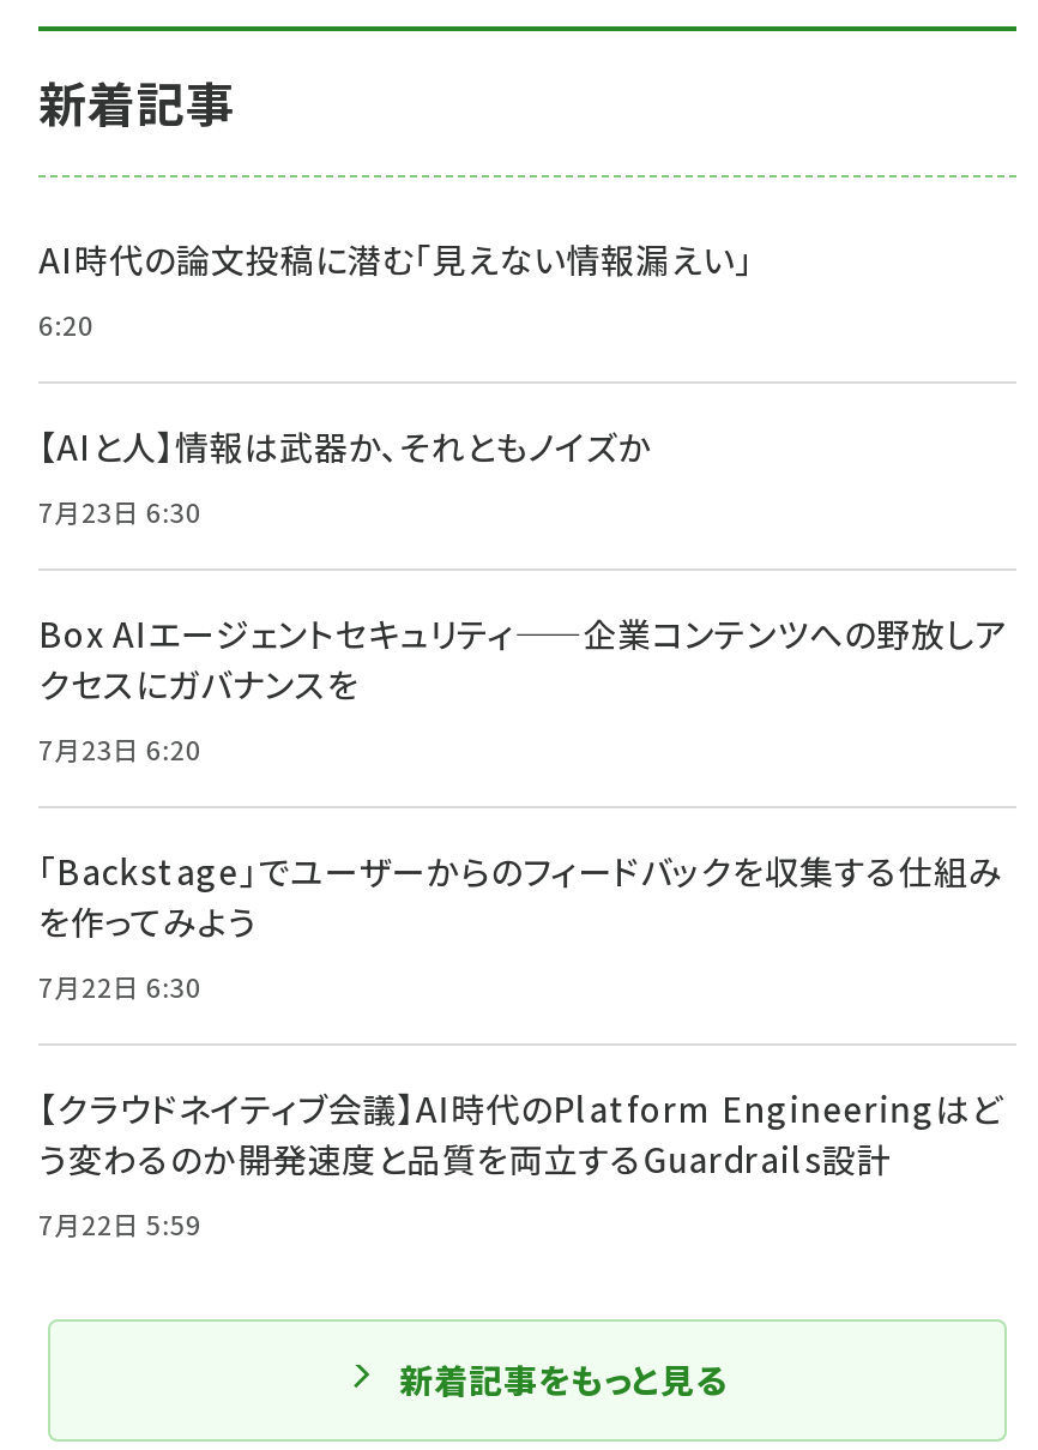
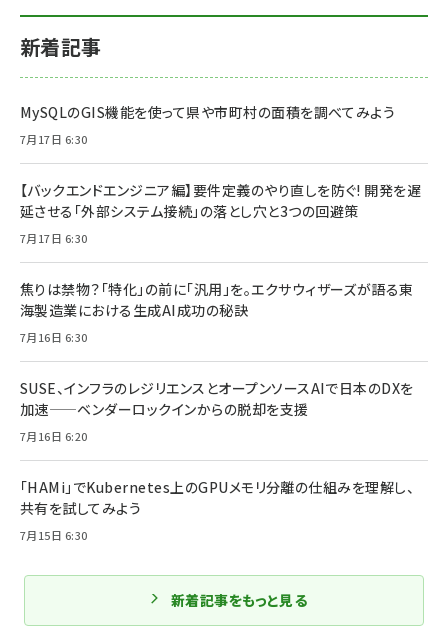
- AI時代の論文投稿に潜む「見えない情報漏えい」
- 6:20
+ MySQLのGIS機能を使って県や市町村の面積を調べてみよう
+ 7月17日 6:30

- 【AIと人】情報は武器か、それともノイズか
- 7月23日 6:30
+ 【バックエンドエンジニア編】要件定義のやり直しを防ぐ! 開発を遅
+ 延させる「外部システム接続」の落とし穴と3つの回避策
+ 7月17日 6:30

- Box AIエージェントセキュリティ——企業コンテンツへの野放しア
- クセスにガバナンスを
- 7月23日 6:20
+ 焦りは禁物？「特化」の前に「汎用」を。エクサウィザーズが語る東
+ 海製造業における生成AI成功の秘訣
+ 7月16日 6:30

- 「Backstage」でユーザーからのフィードバックを収集する仕組み
- を作ってみよう
- 7月22日 6:30
+ SUSE、インフラのレジリエンスとオープンソースAIで日本のDXを
+ 加速——ベンダーロックインからの脱却を支援
+ 7月16日 6:20

- 【クラウドネイティブ会議】AI時代のPlatform Engineeringはど
- う変わるのか――開発速度と品質を両立するGuardrails設計
- 7月22日 5:59
+ 「HAMi」でKubernetes上のGPUメモリ分離の仕組みを理解し、
+ 共有を試してみよう
+ 7月15日 6:30
